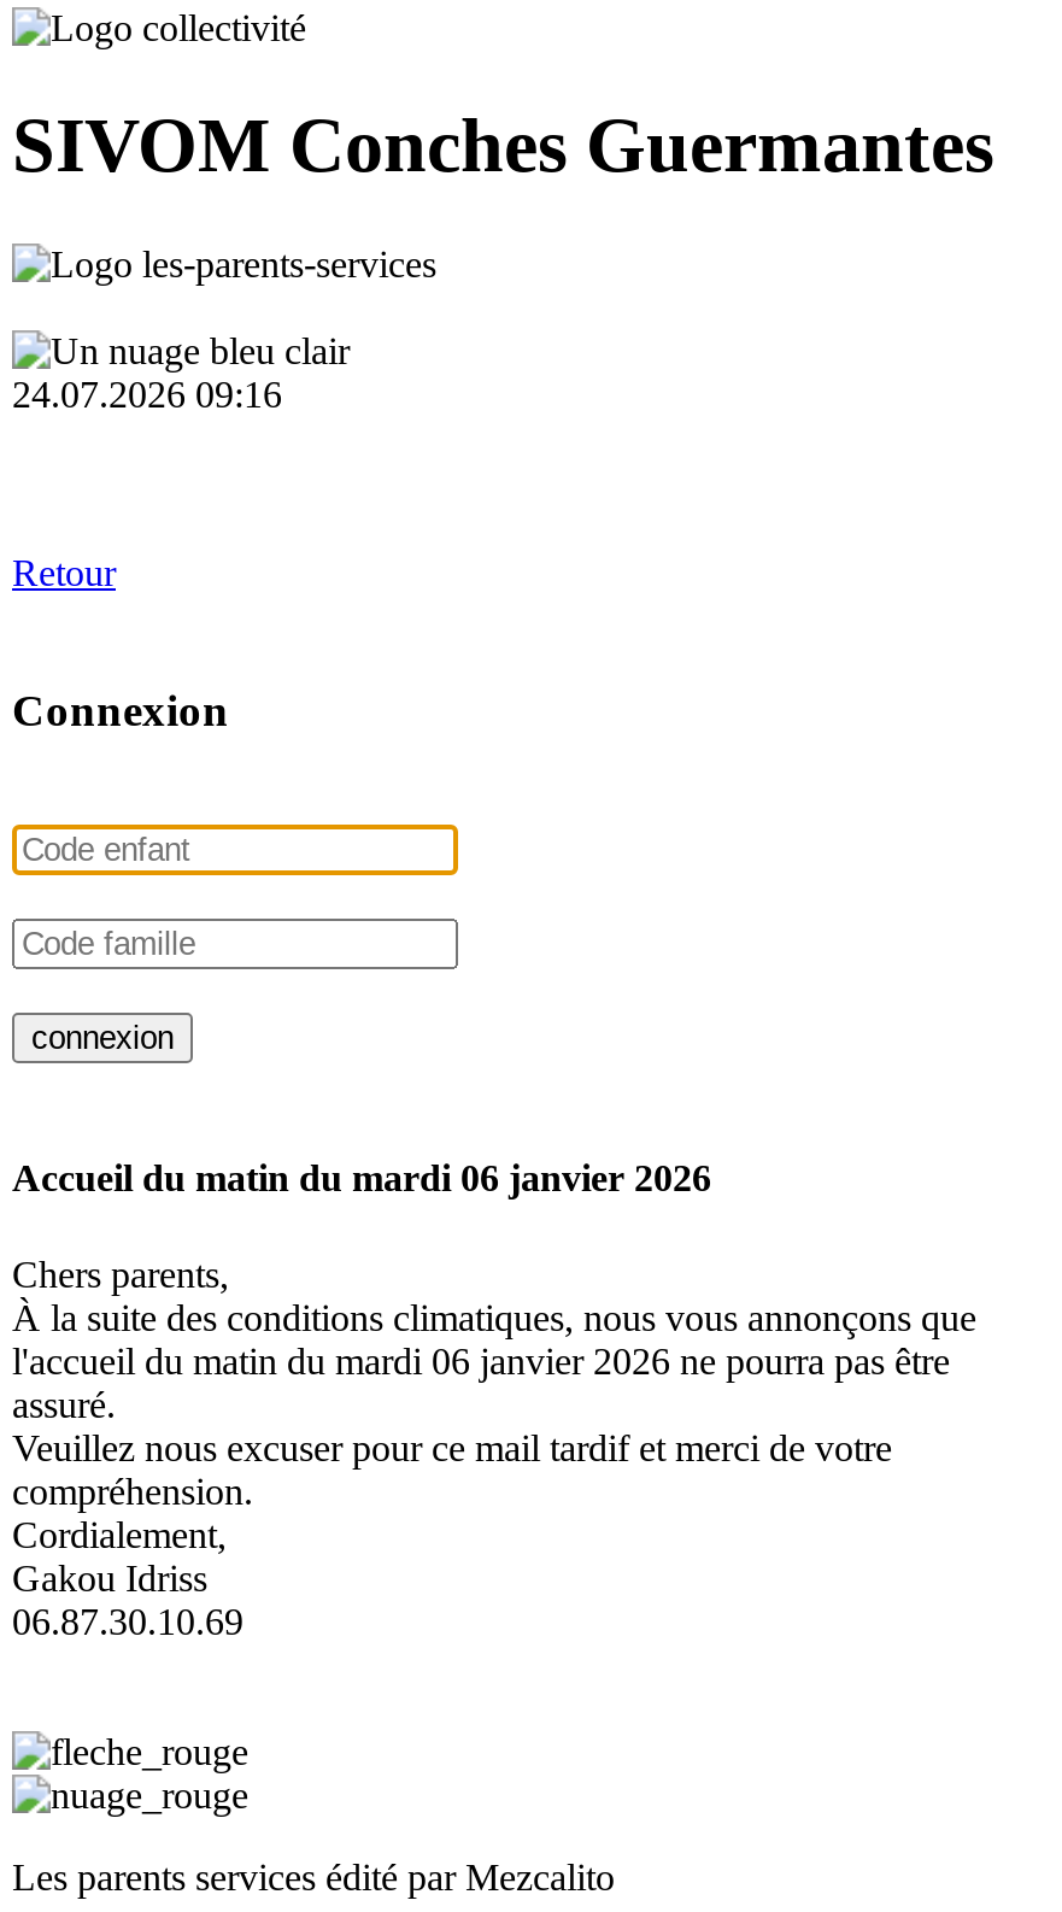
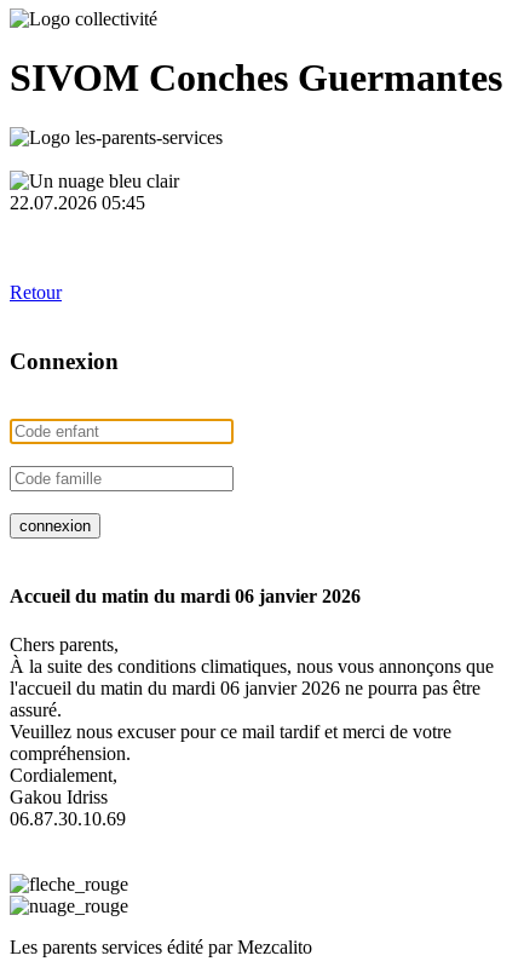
- 24.07.2026 09:16
+ 22.07.2026 05:45
